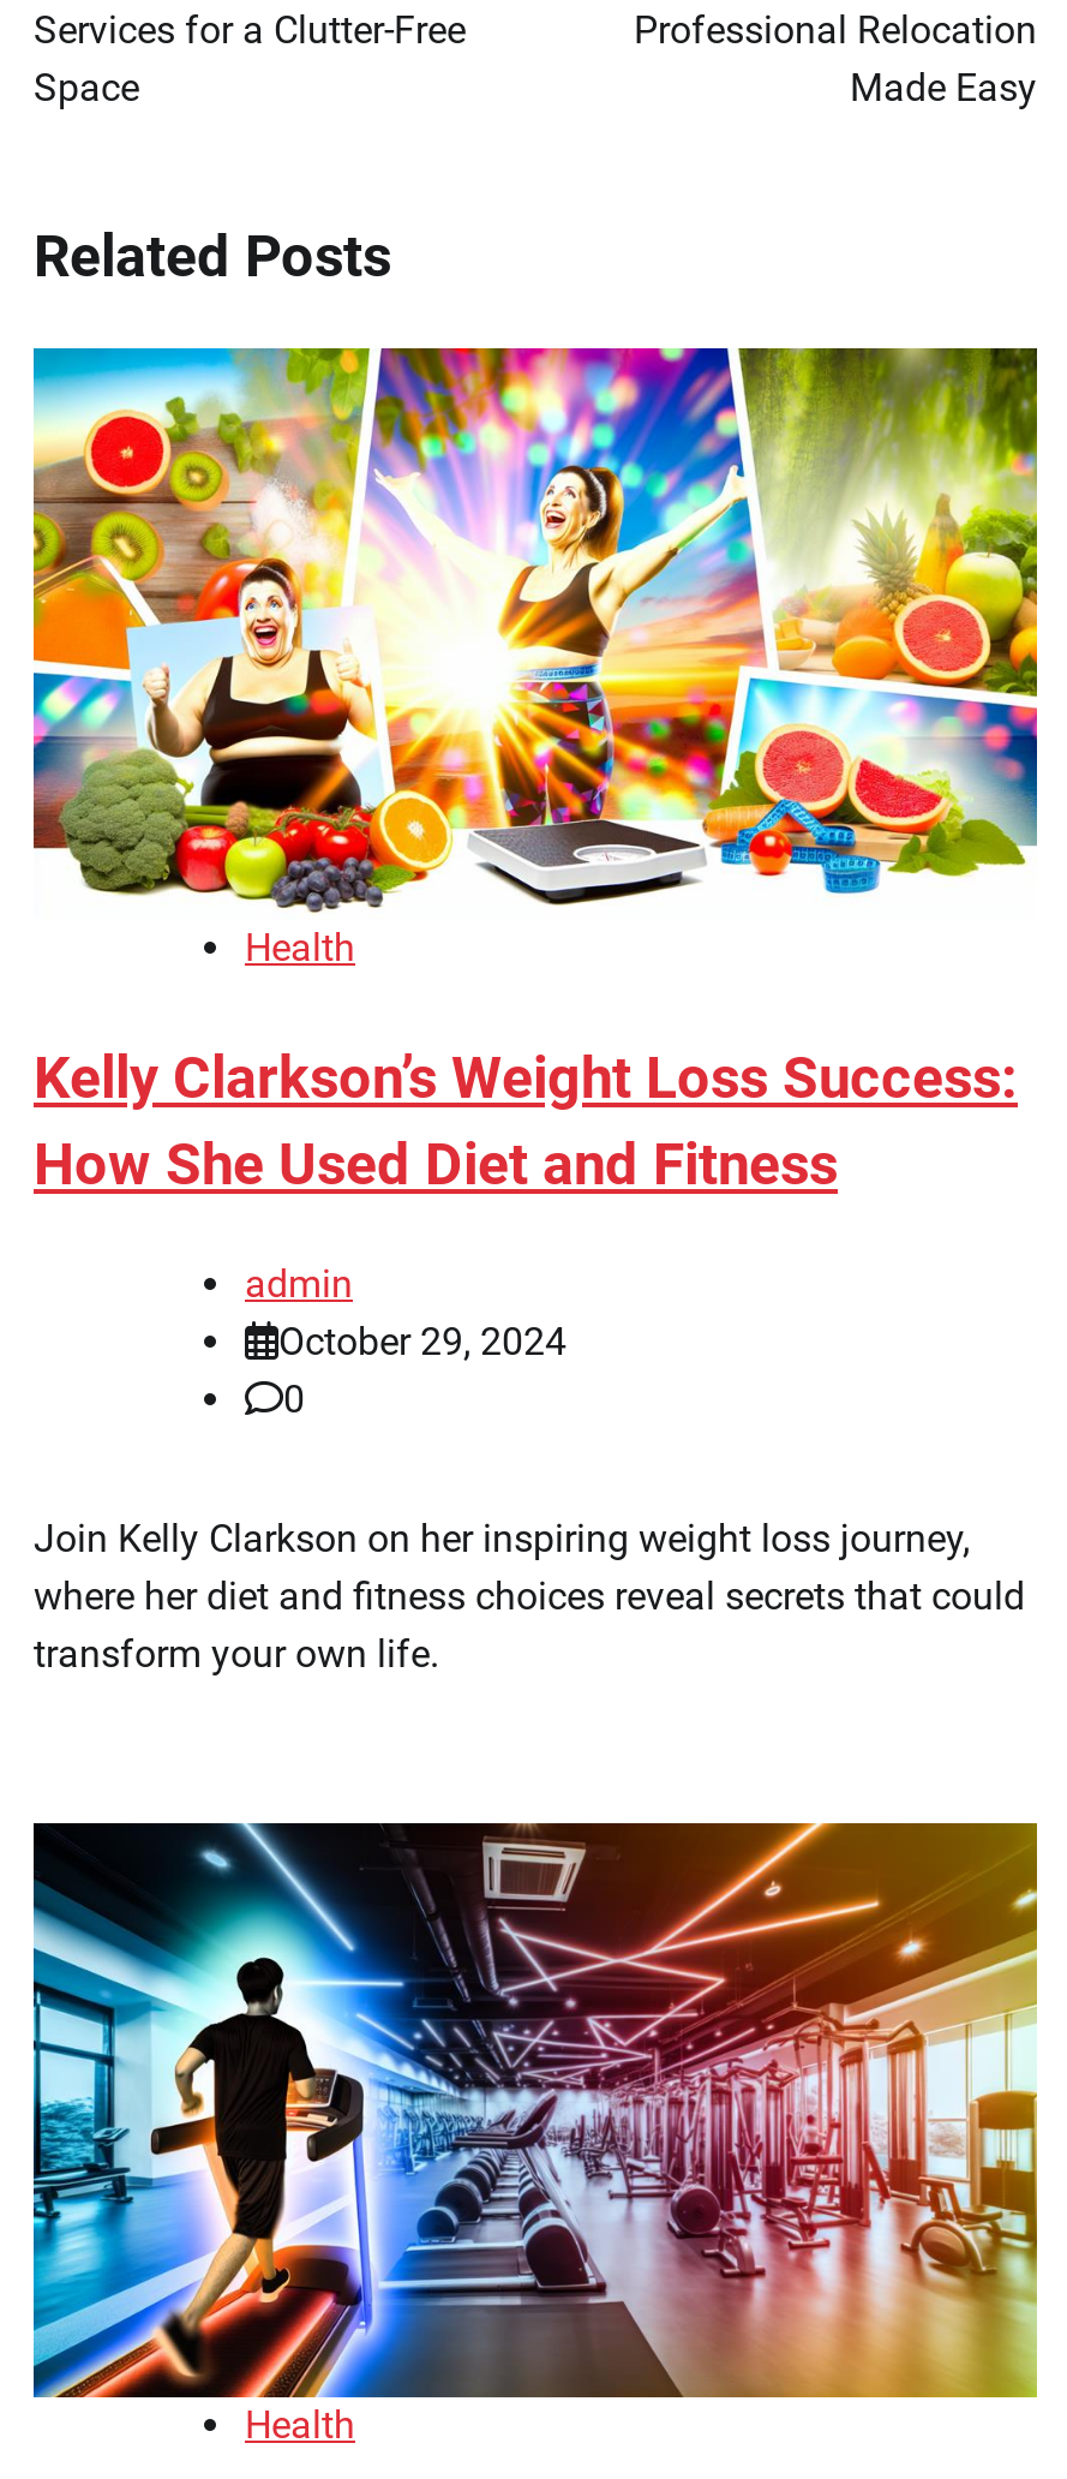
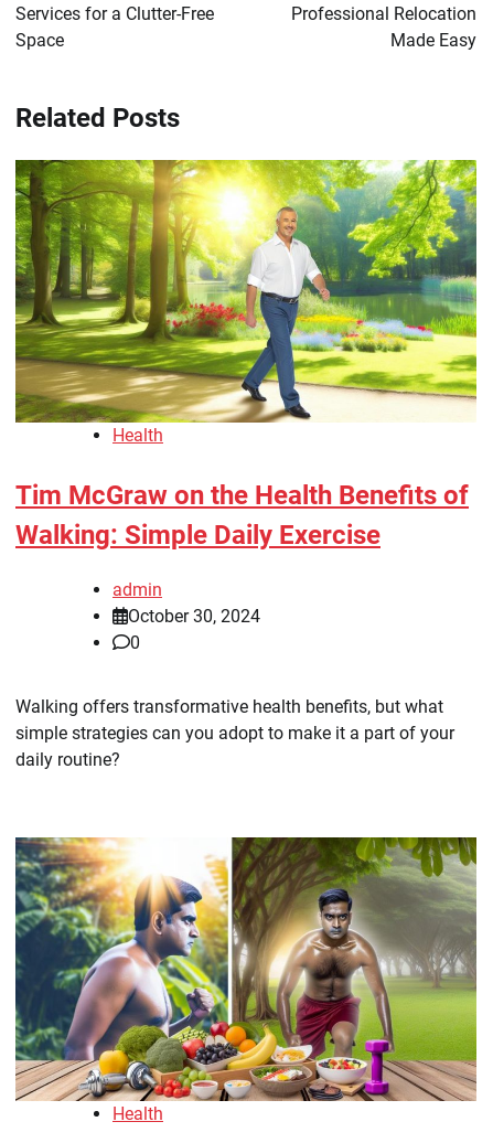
- [image]
+ [image]

- Kelly Clarkson’s Weight Loss Success:
- How She Used Diet and Fitness
+ Tim McGraw on the Health Benefits of
+ Walking: Simple Daily Exercise

- October 29, 2024
+ October 30, 2024

- Join Kelly Clarkson on her inspiring weight loss journey,
- where her diet and fitness choices reveal secrets that could
- transform your own life.
+ Walking offers transformative health benefits, but what
+ simple strategies can you adopt to make it a part of your
+ daily routine?

- [image]
+ [image]
